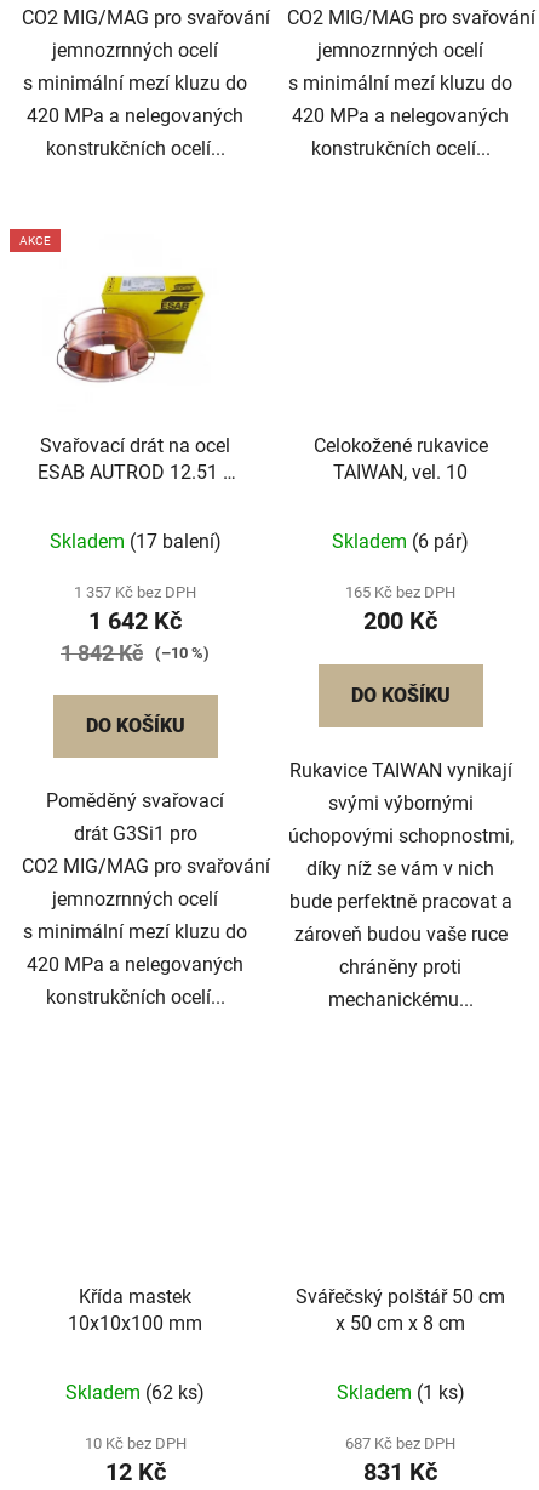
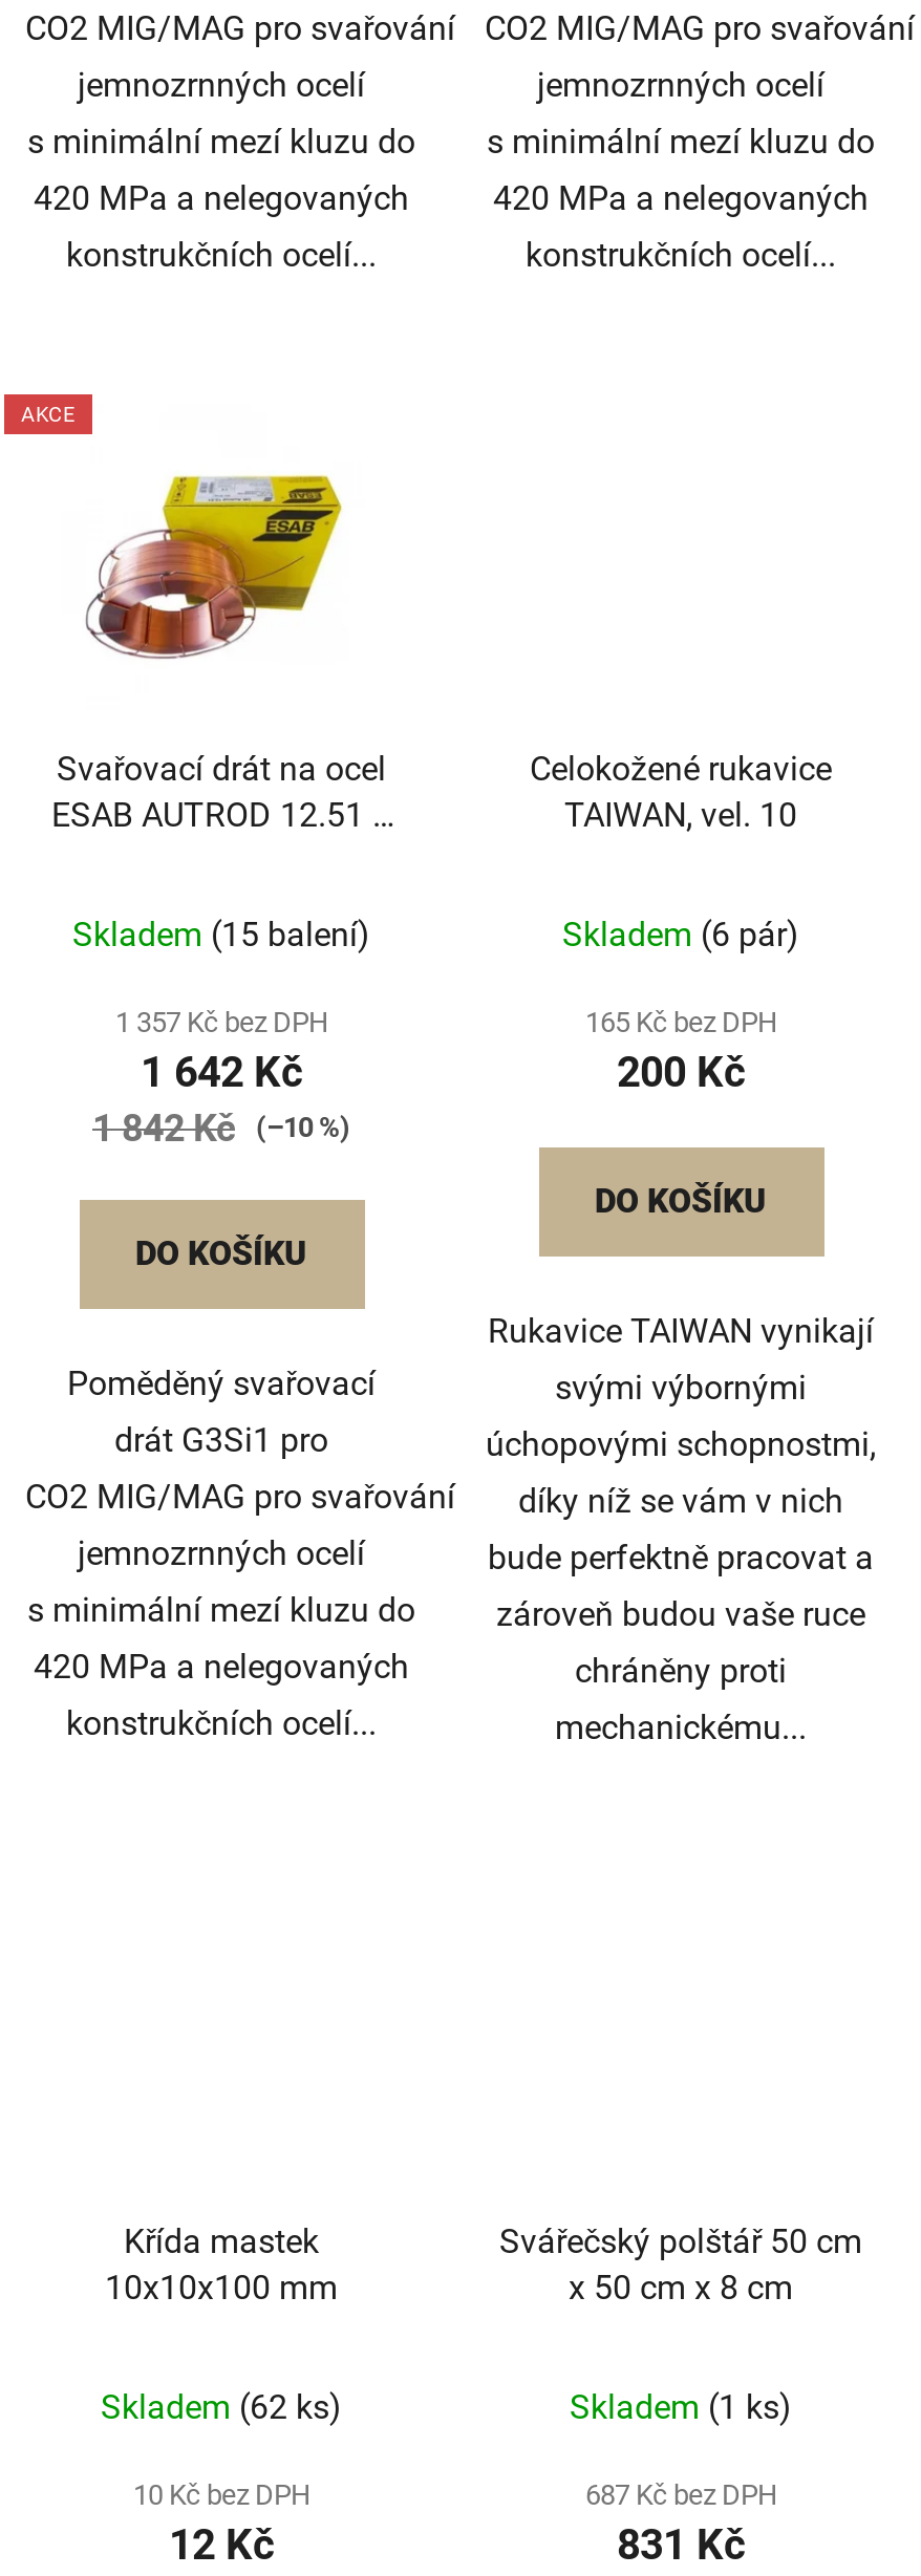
- Skladem (17 balení)
+ Skladem (15 balení)
